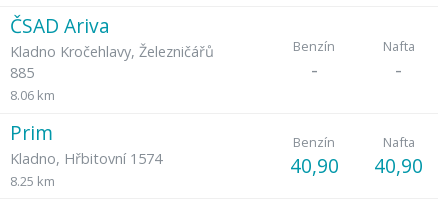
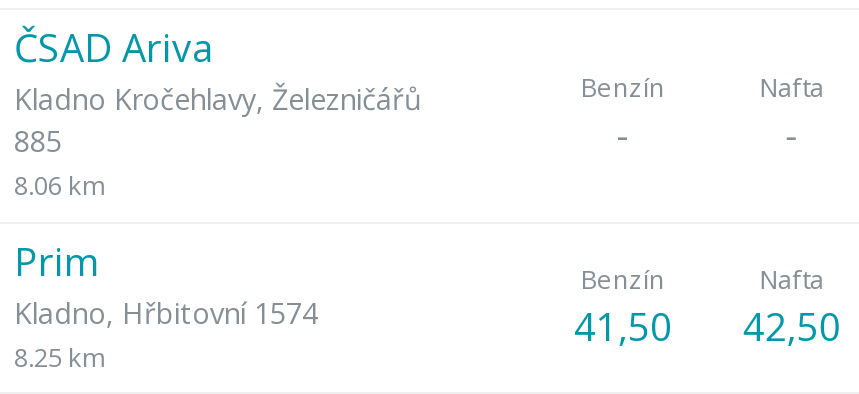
- 40,90
+ 41,50

- 40,90
+ 42,50
